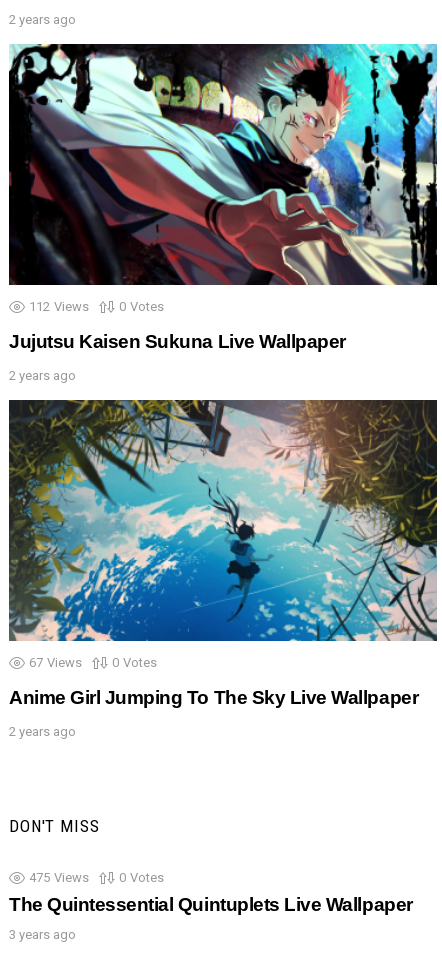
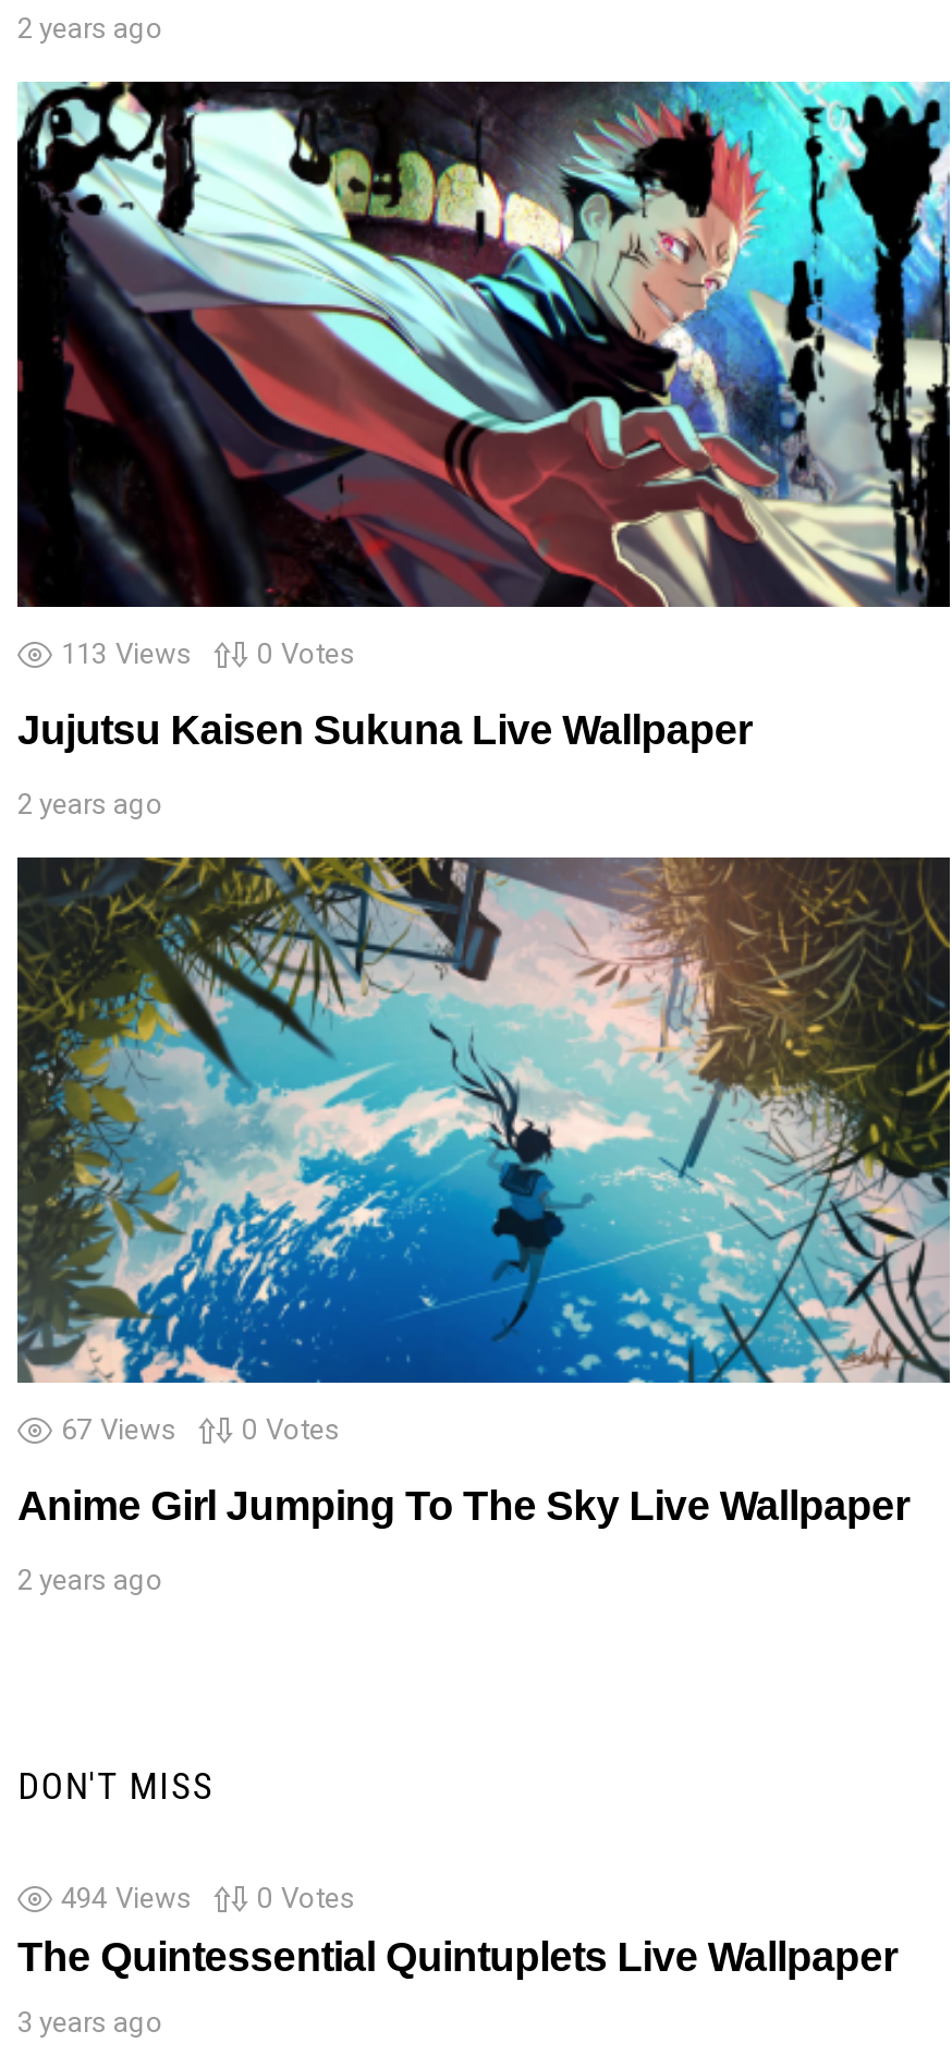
- 112 Views 0 Votes
+ 113 Views 0 Votes

- 475 Views 0 Votes
+ 494 Views 0 Votes
